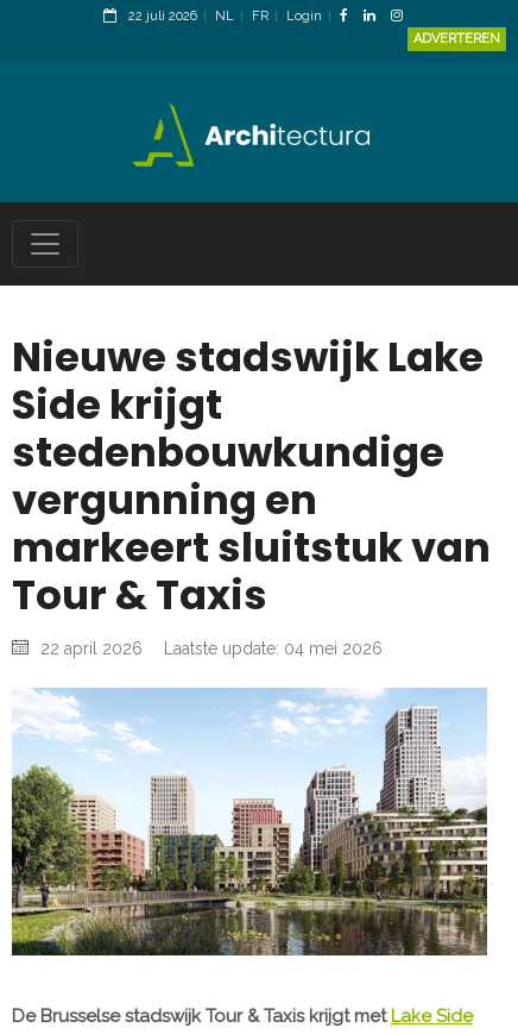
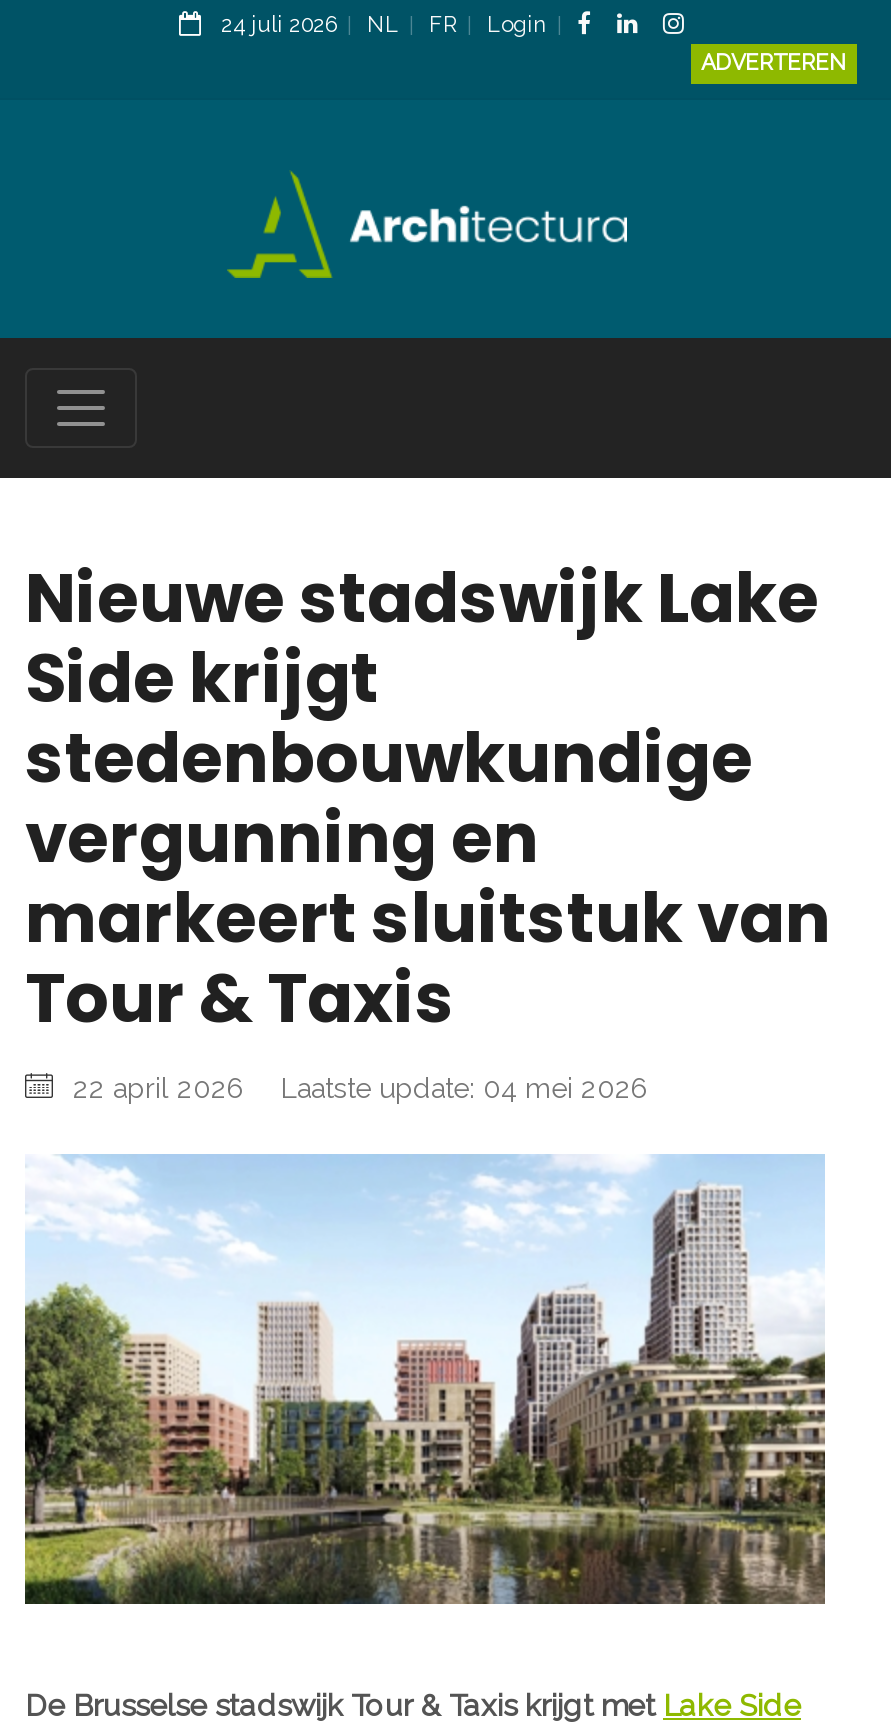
- 22 juli 2026 NL FR Login
+ 24 juli 2026 NL FR Login
